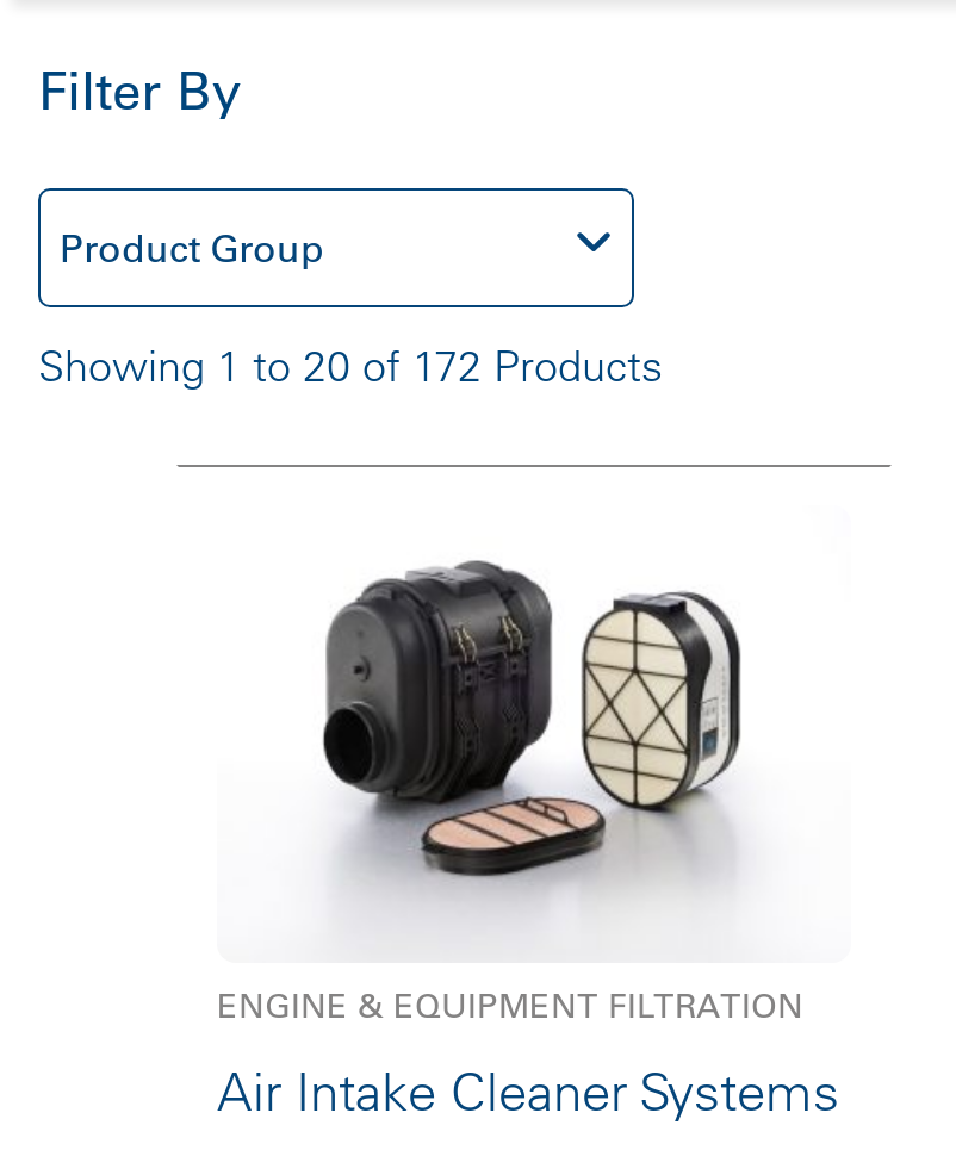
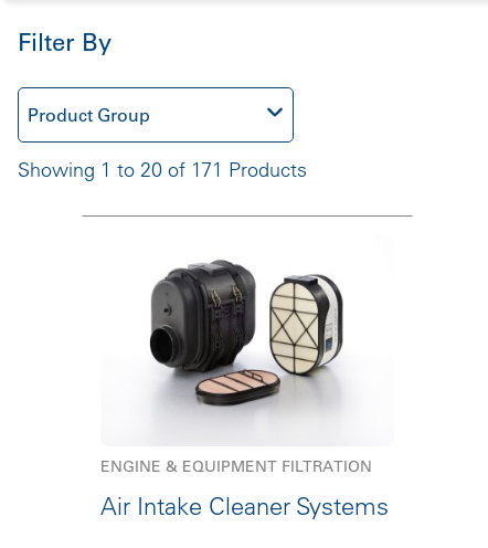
- Showing 1 to 20 of 172 Products
+ Showing 1 to 20 of 171 Products
